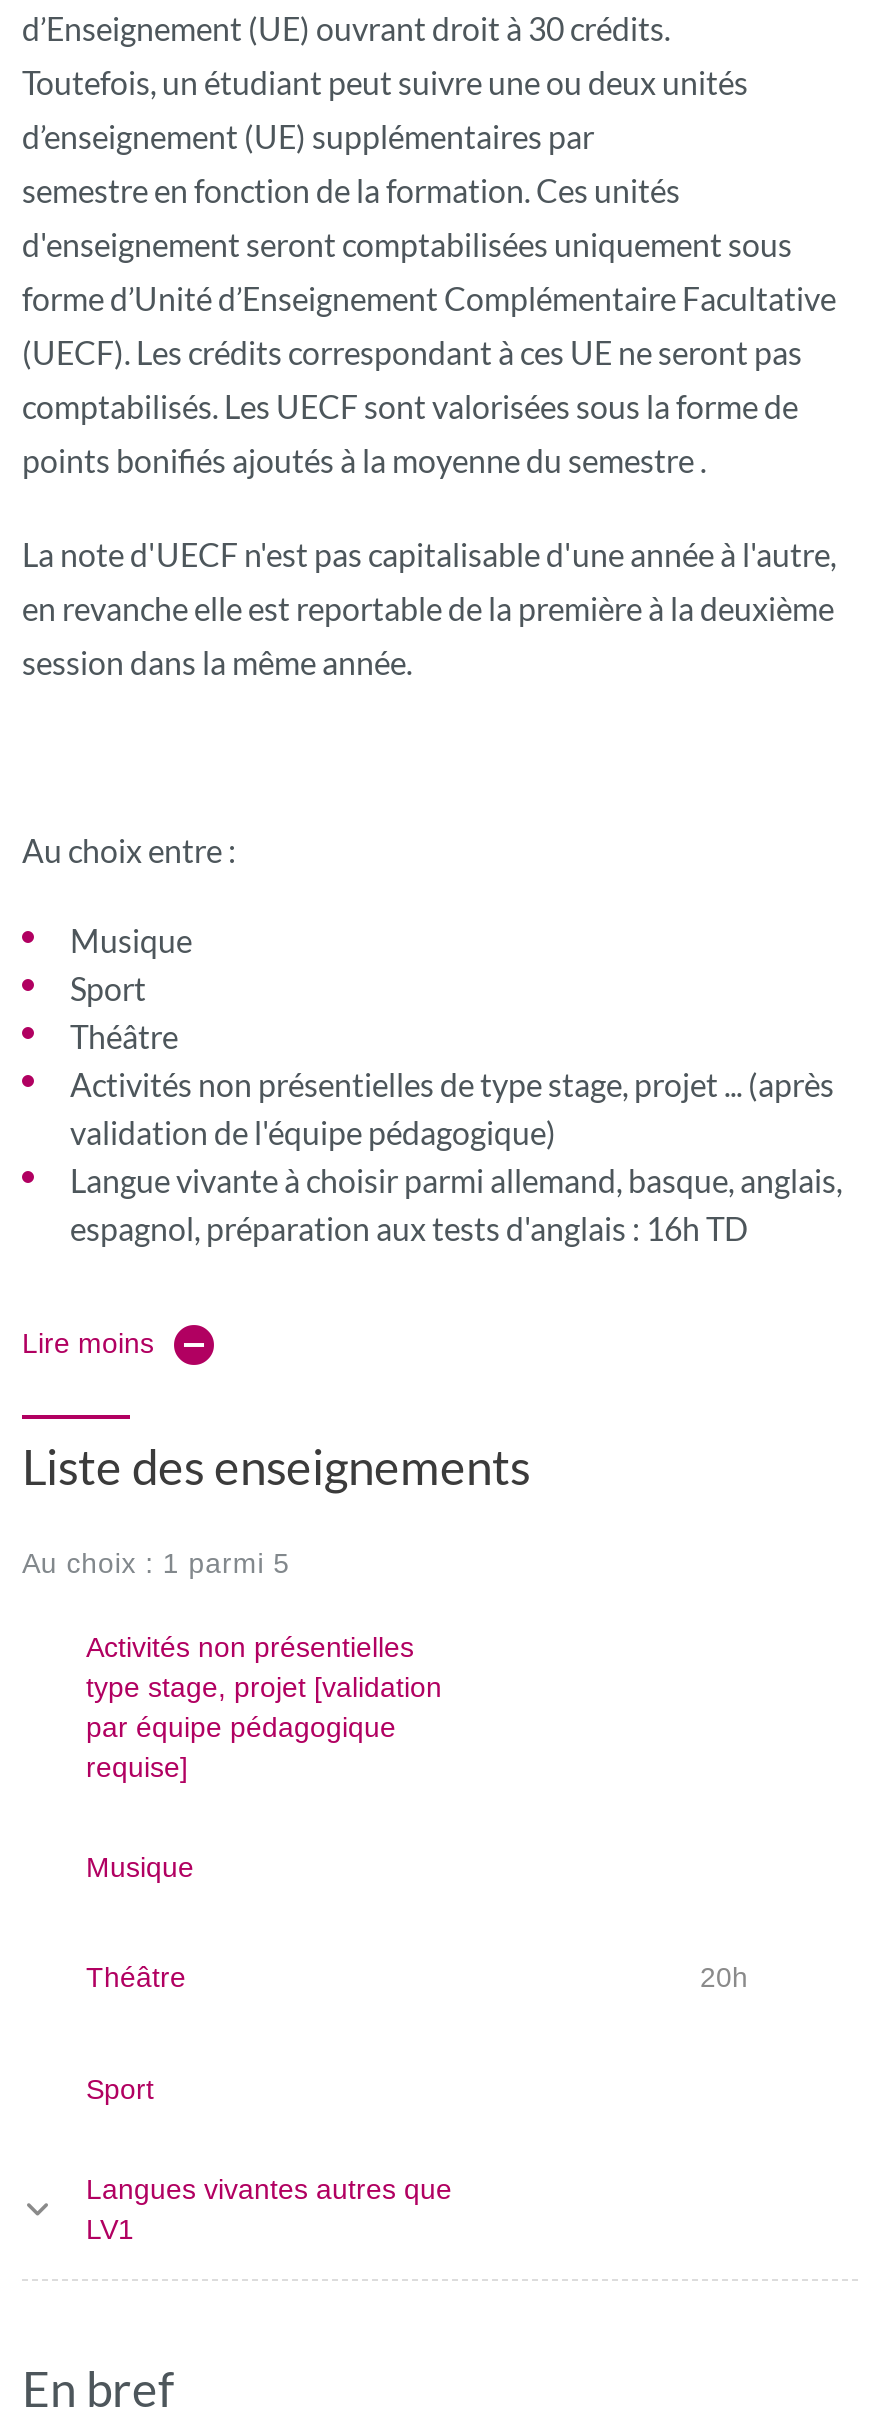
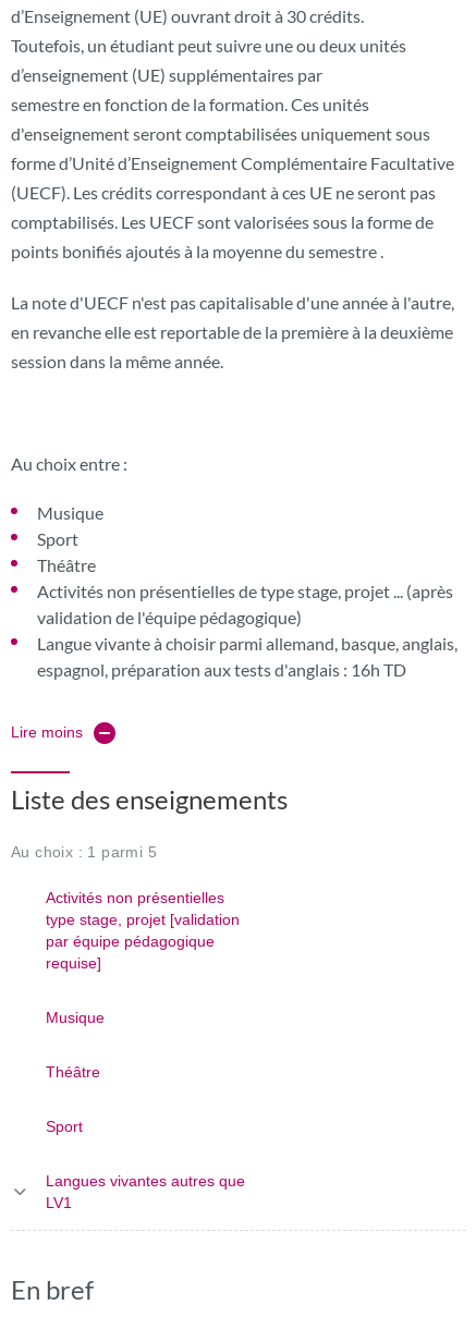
- 20h
